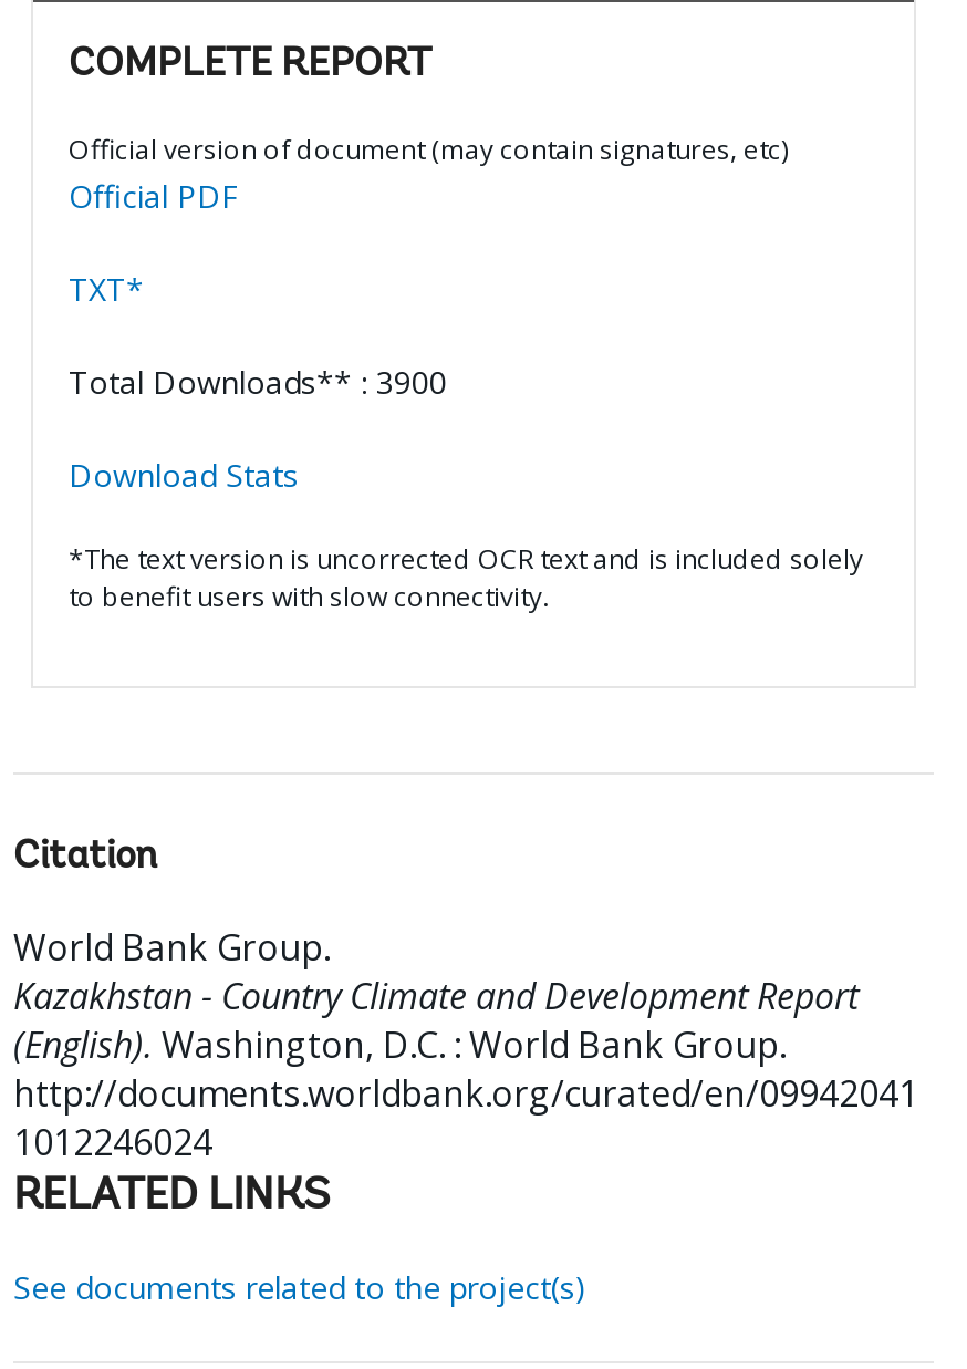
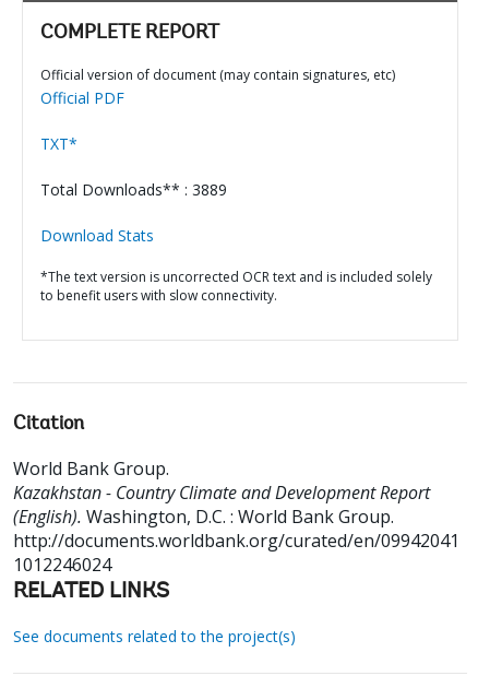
- Total Downloads** : 3900
+ Total Downloads** : 3889
